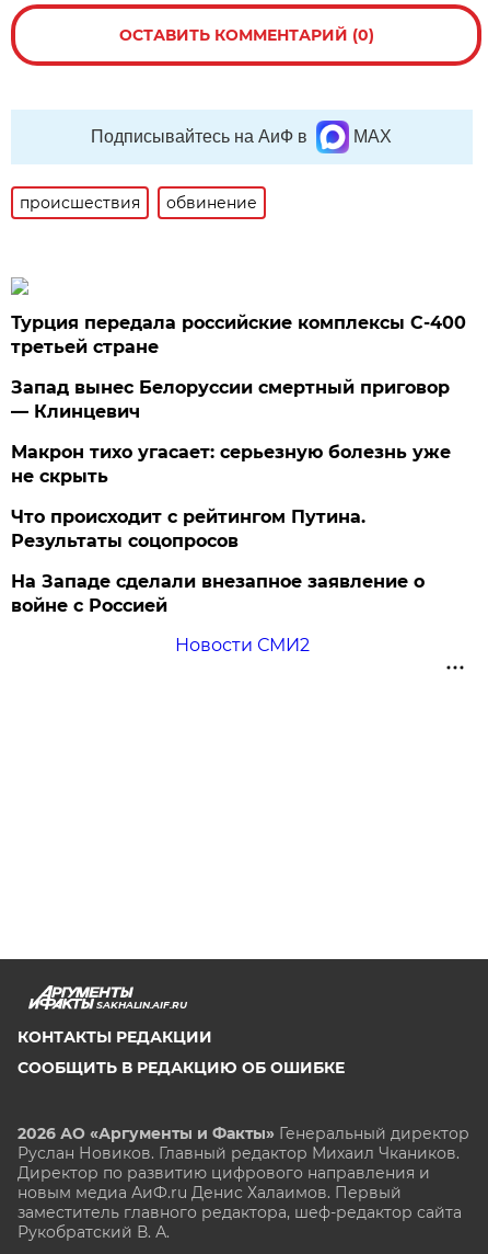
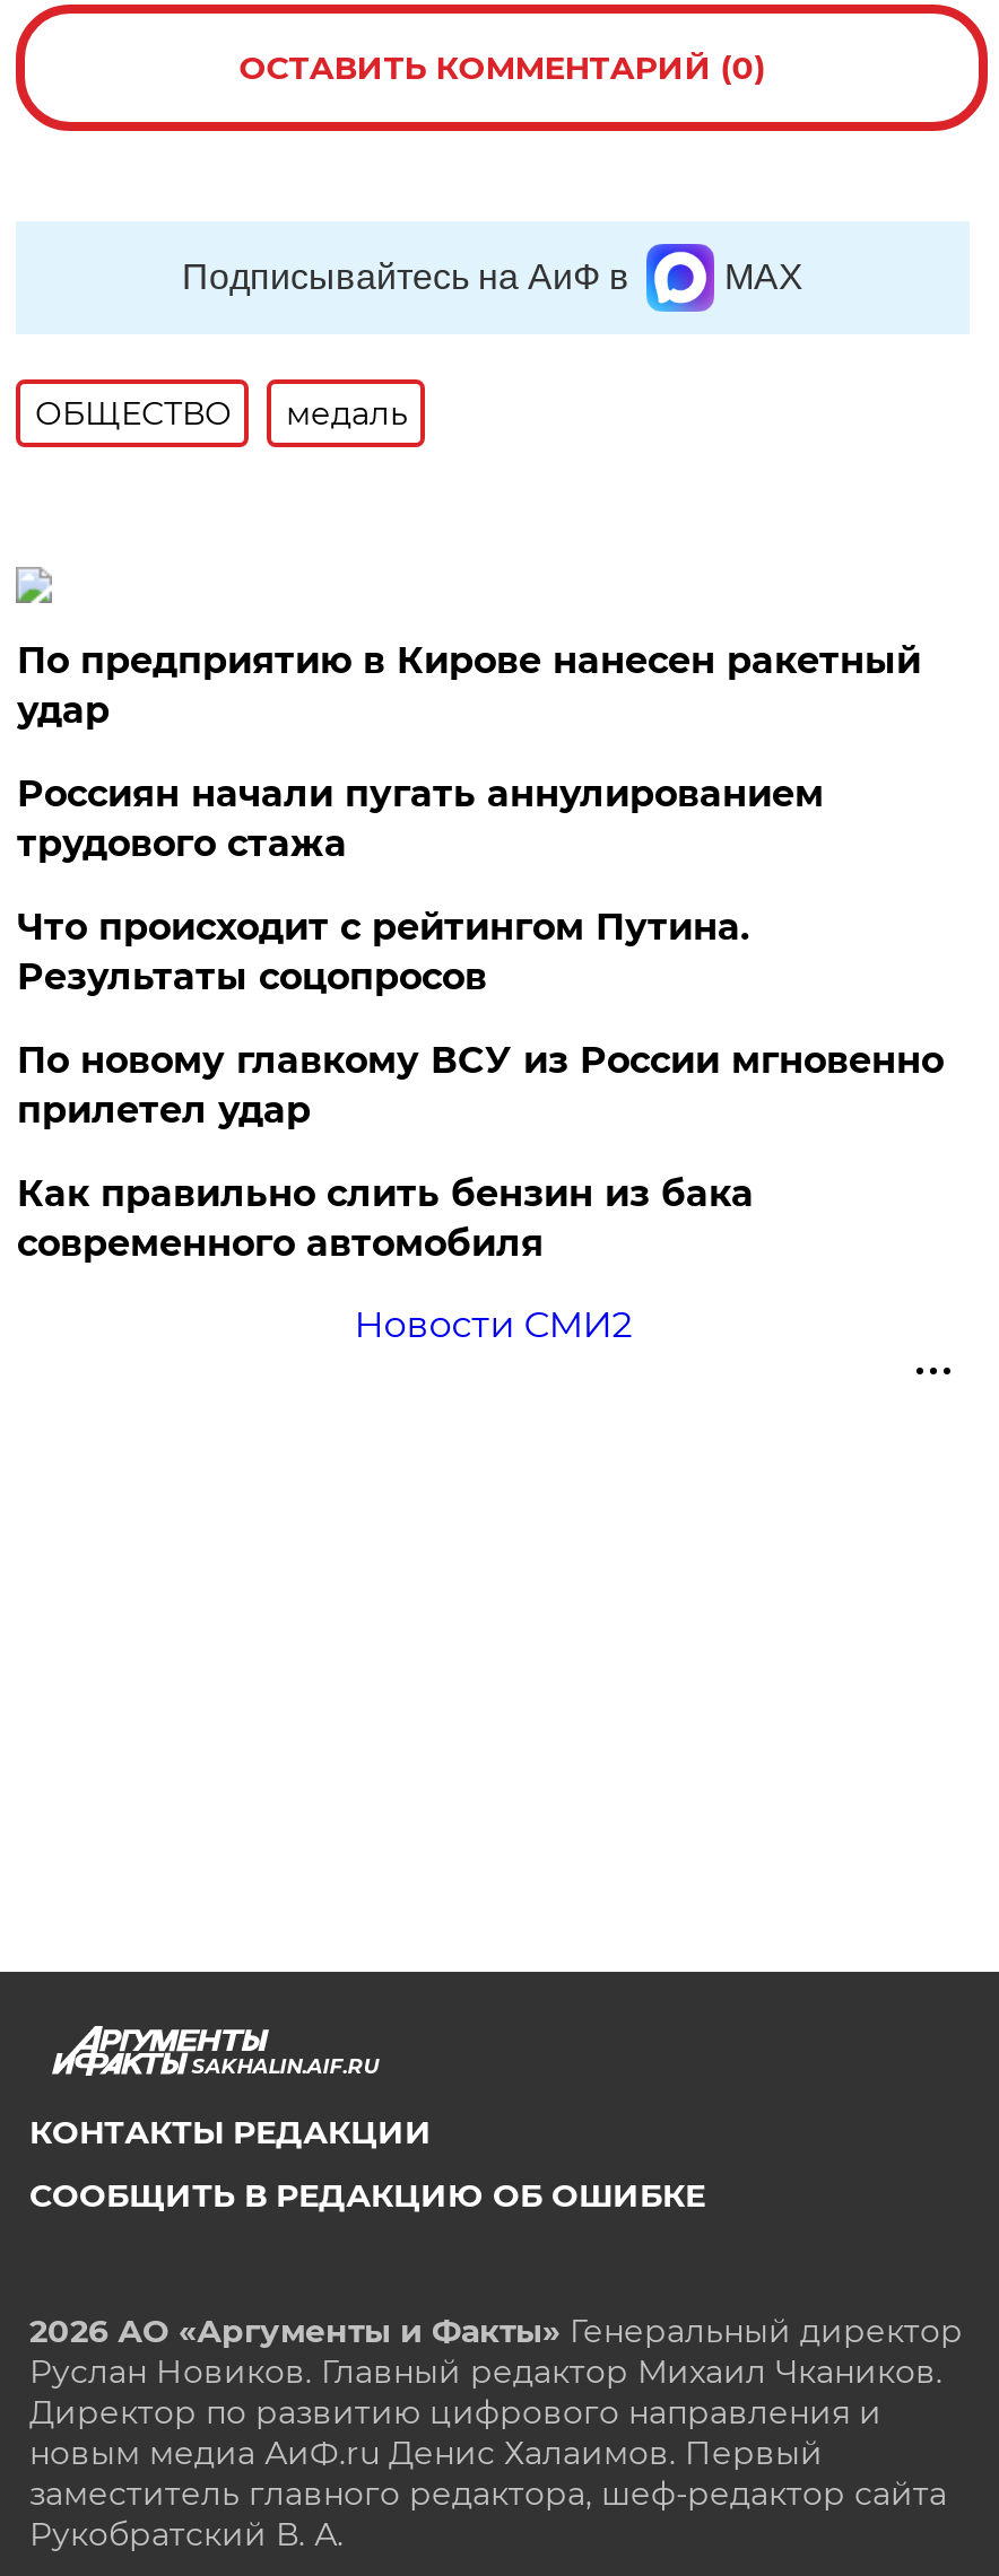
- происшествия
- обвинение
+ ОБЩЕСТВО
+ медаль

- Турция передала российские комплексы С-400
- третьей стране
- Запад вынес Белоруссии смертный приговор
- — Клинцевич
- Макрон тихо угасает: серьезную болезнь уже
- не скрыть
+ По предприятию в Кирове нанесен ракетный
+ удар
+ Россиян начали пугать аннулированием
+ трудового стажа

moved up: Что происходит с рейтингом Путина. | Результаты соцопросов

- На Западе сделали внезапное заявление о
- войне с Россией
+ По новому главкому ВСУ из России мгновенно
+ прилетел удар
+ Как правильно слить бензин из бака
+ современного автомобиля
